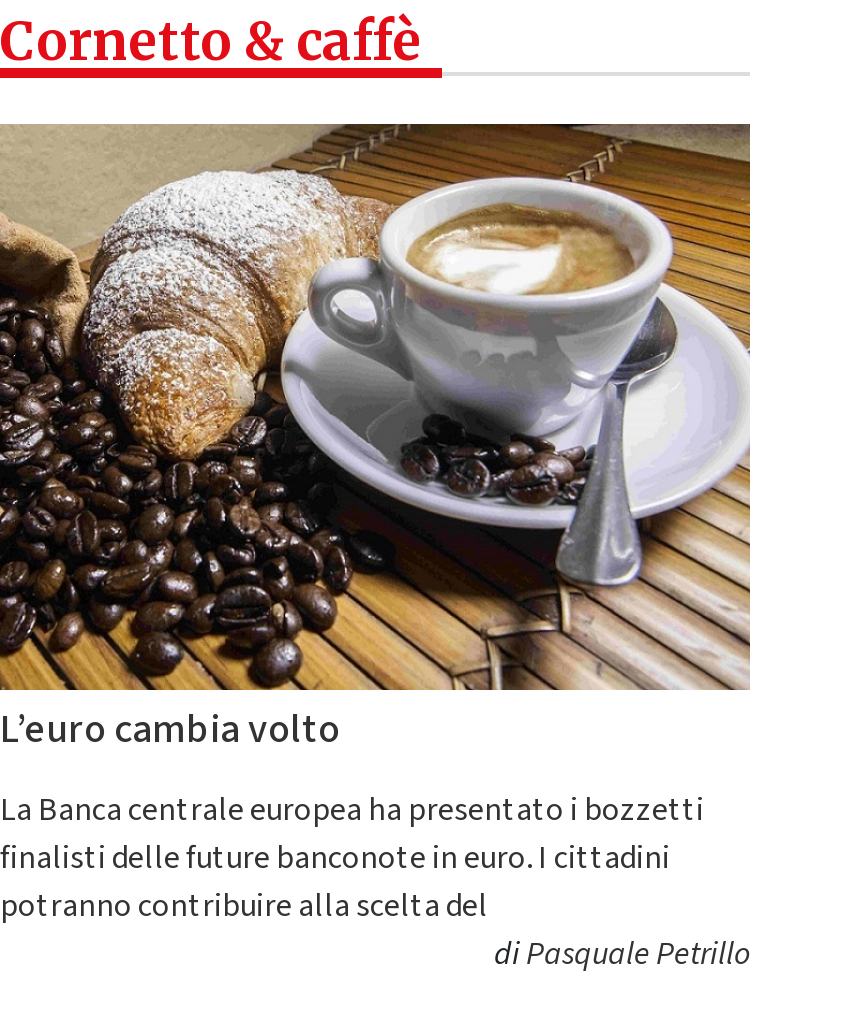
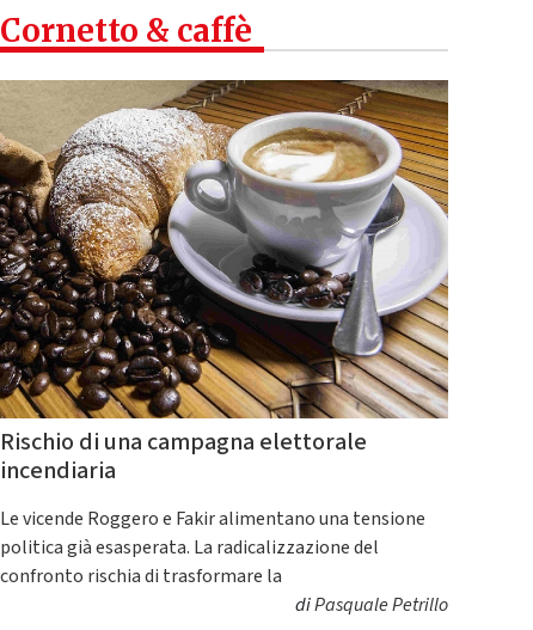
- L’euro cambia volto
+ Rischio di una campagna elettorale
+ incendiaria

- La Banca centrale europea ha presentato i bozzetti
- finalisti delle future banconote in euro. I cittadini
- potranno contribuire alla scelta del
+ Le vicende Roggero e Fakir alimentano una tensione
+ politica già esasperata. La radicalizzazione del
+ confronto rischia di trasformare la
